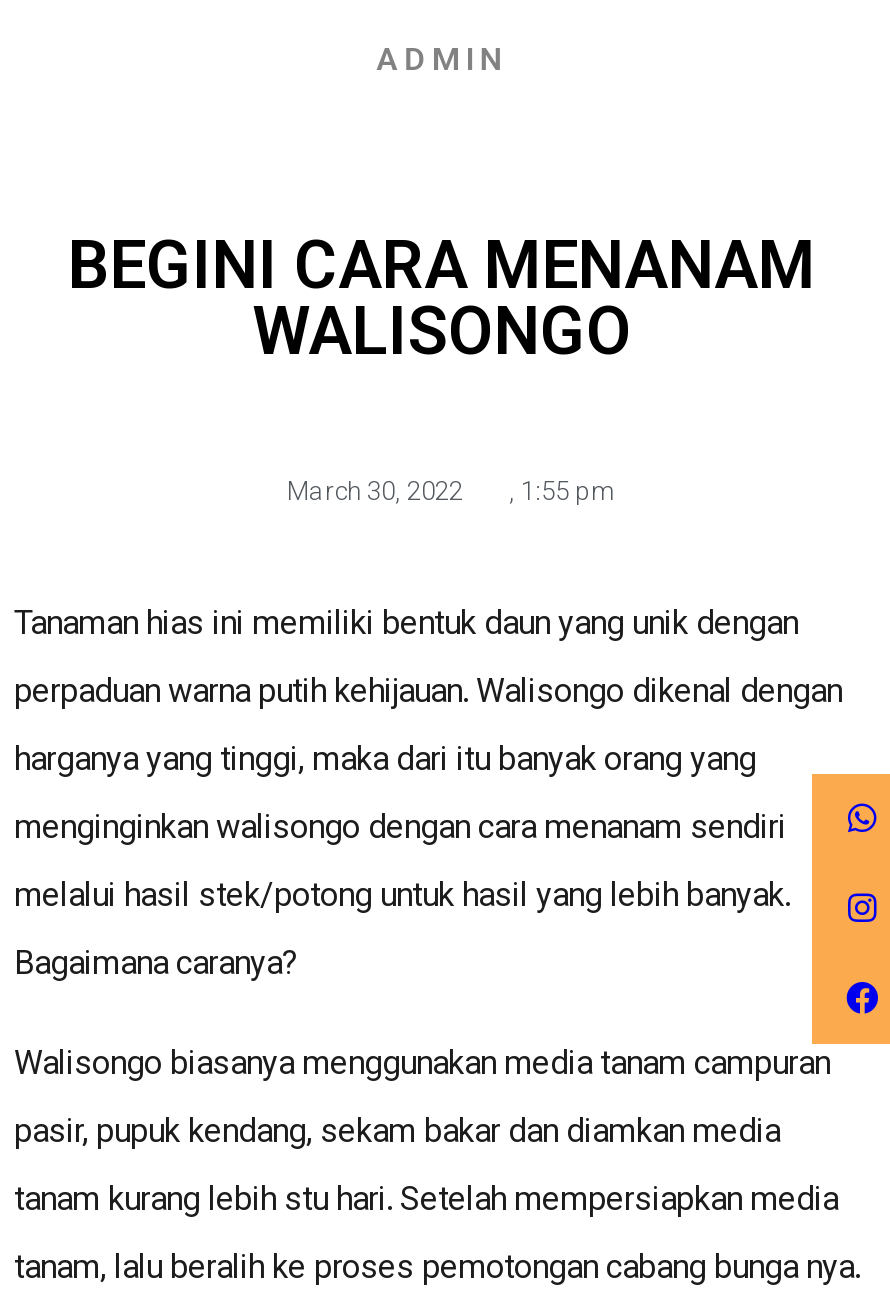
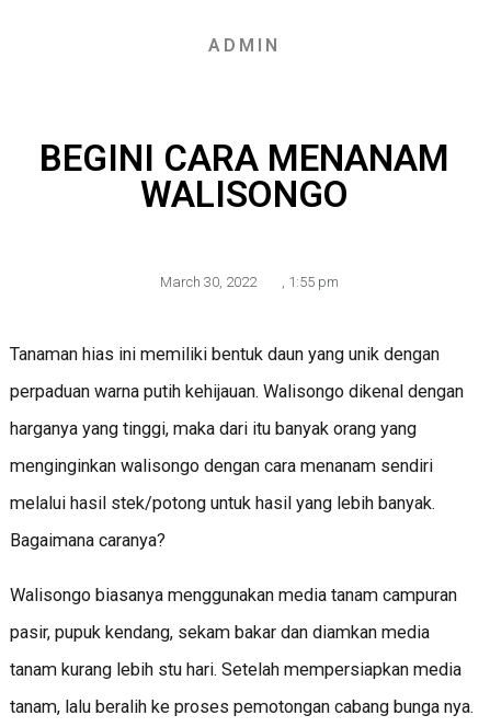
- [image]
